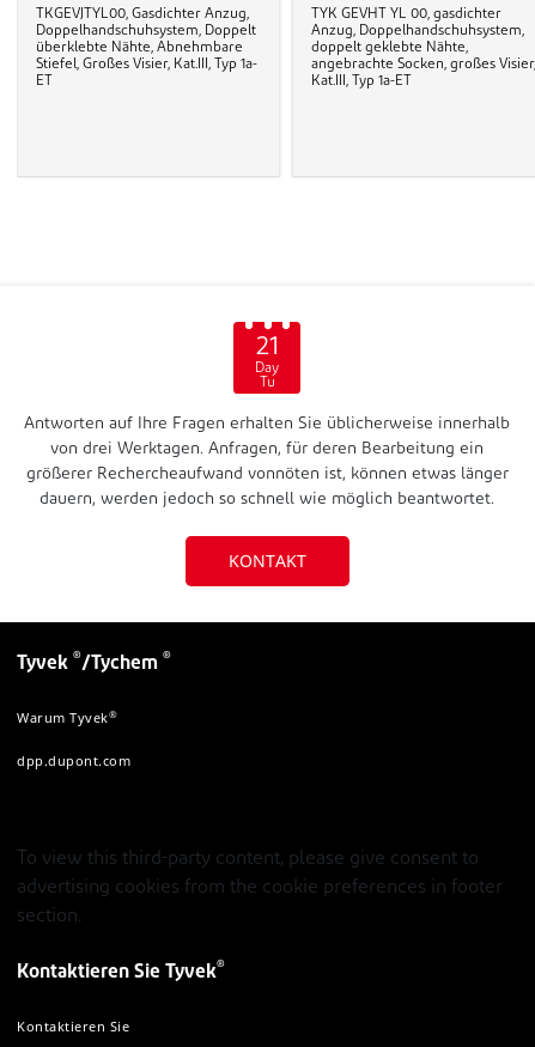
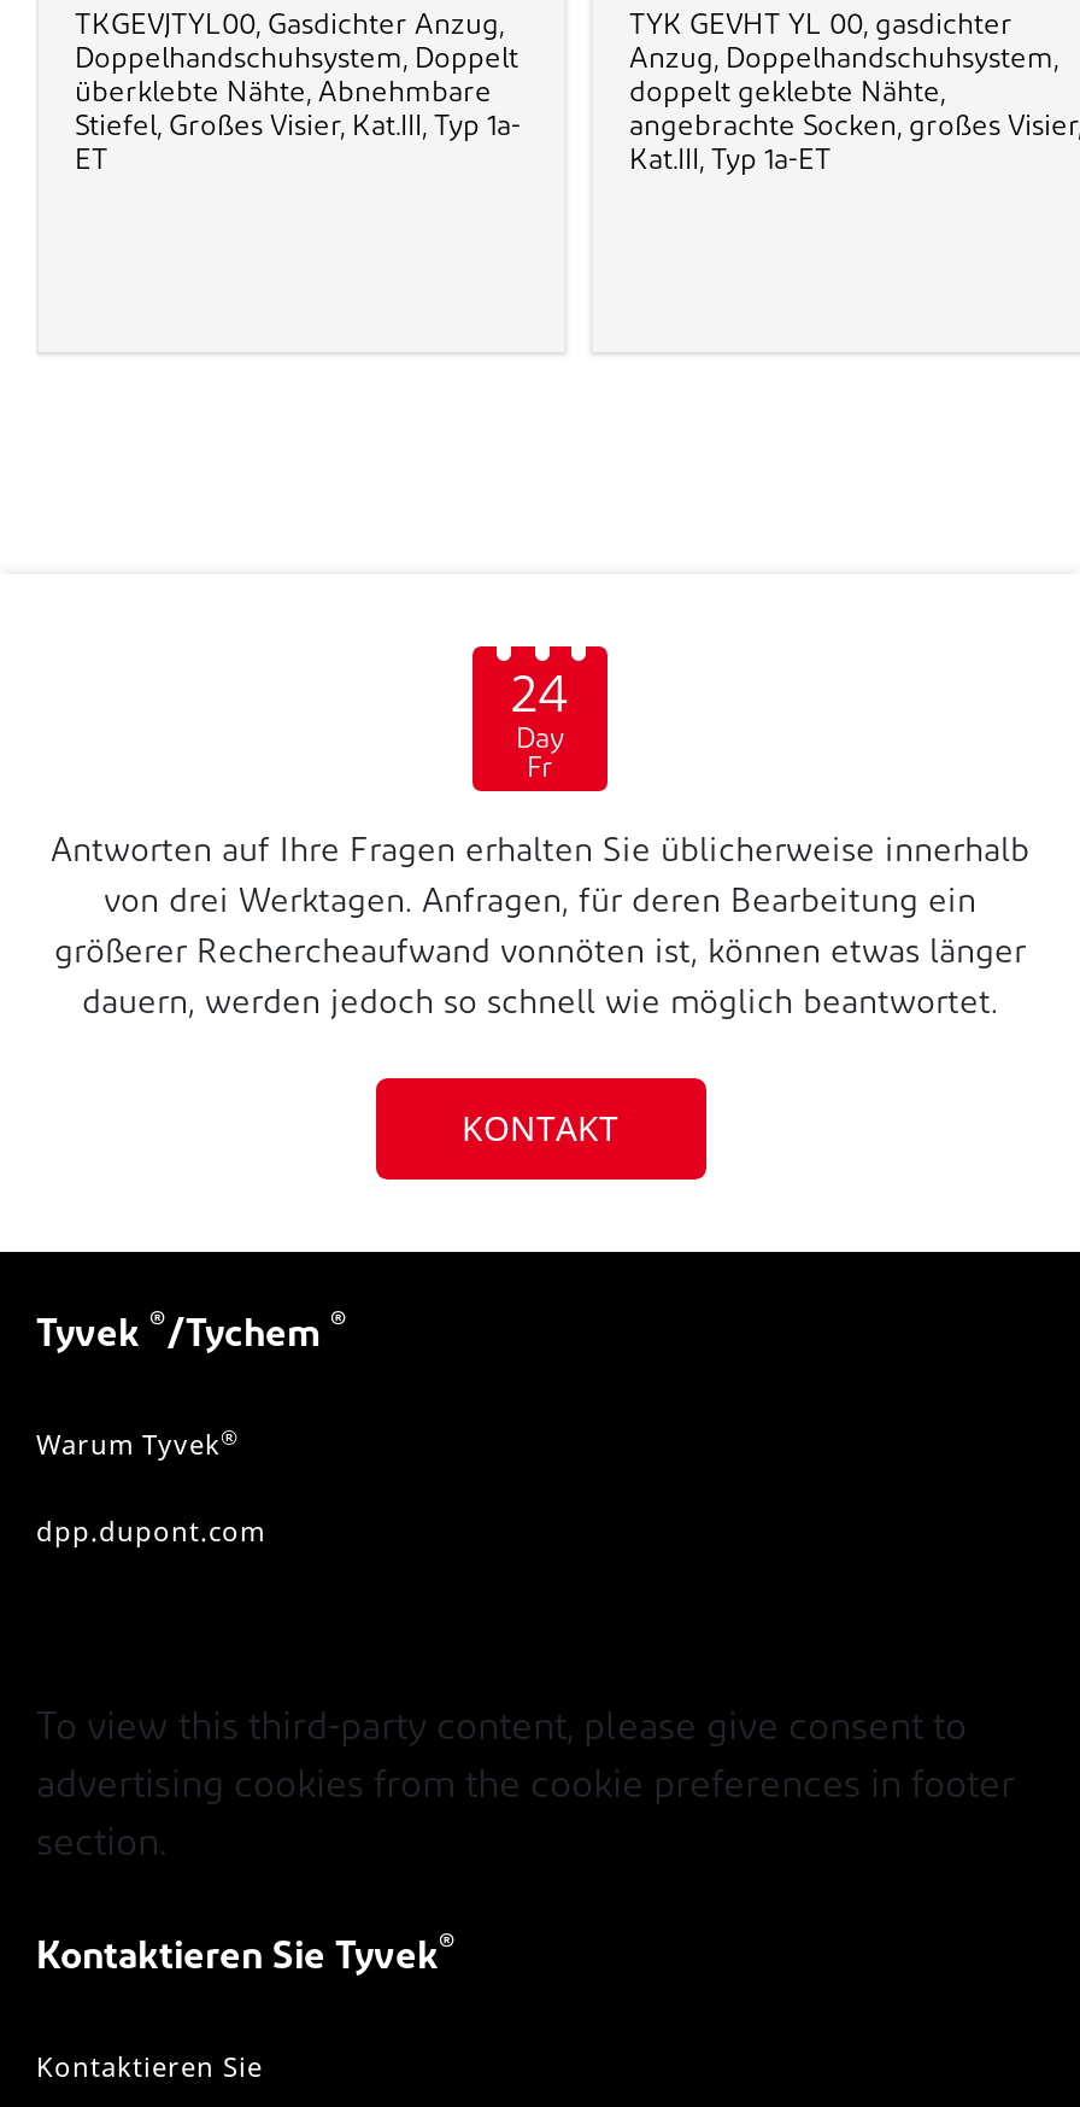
- 21
+ 24

- Tu
+ Fr
